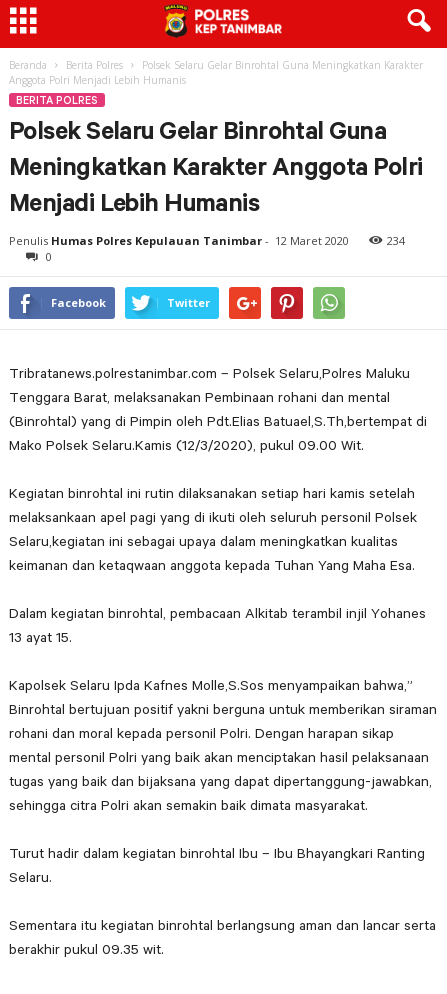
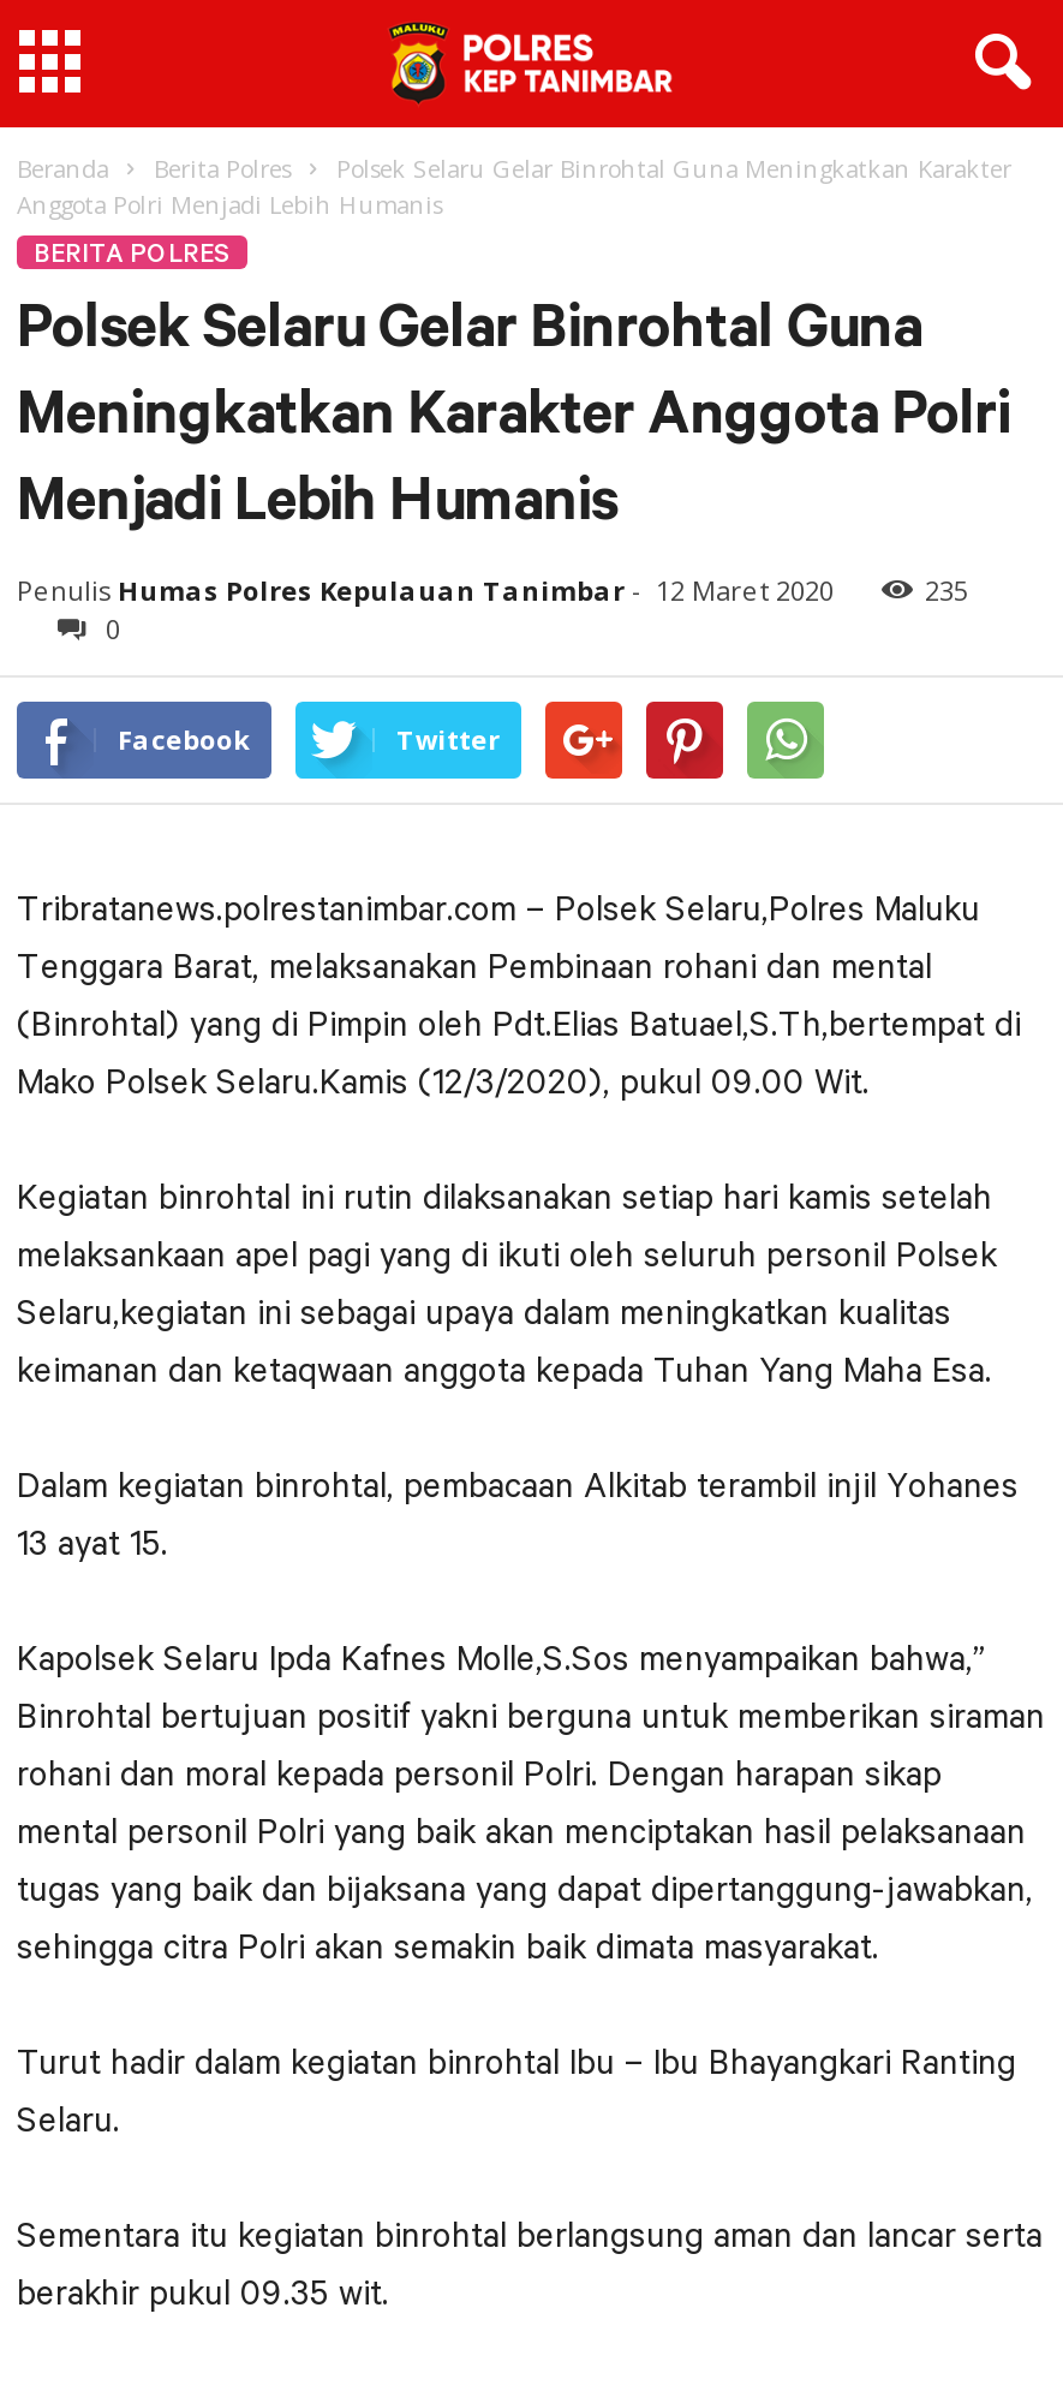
- 234
+ 235
